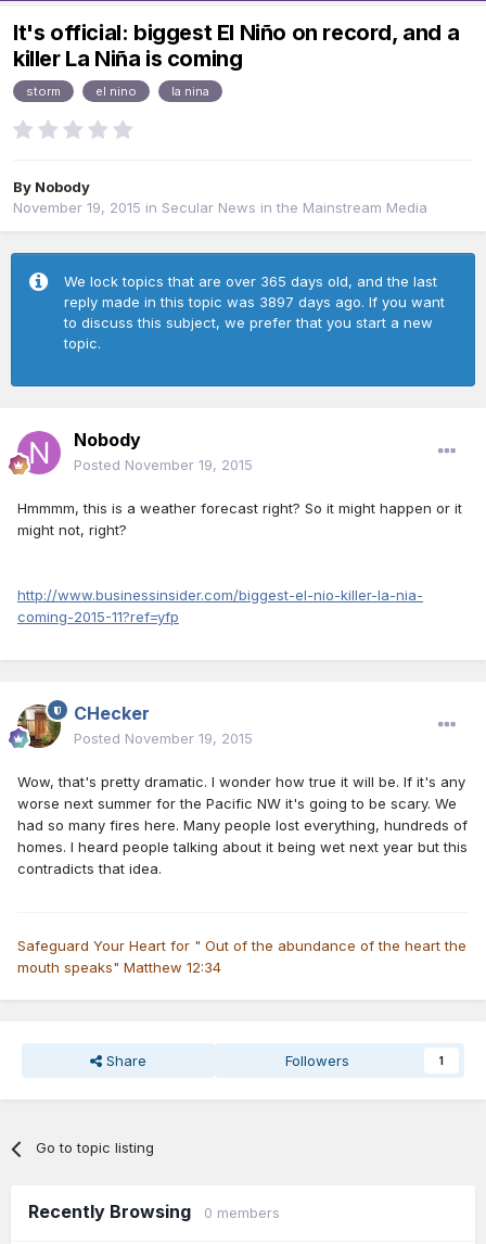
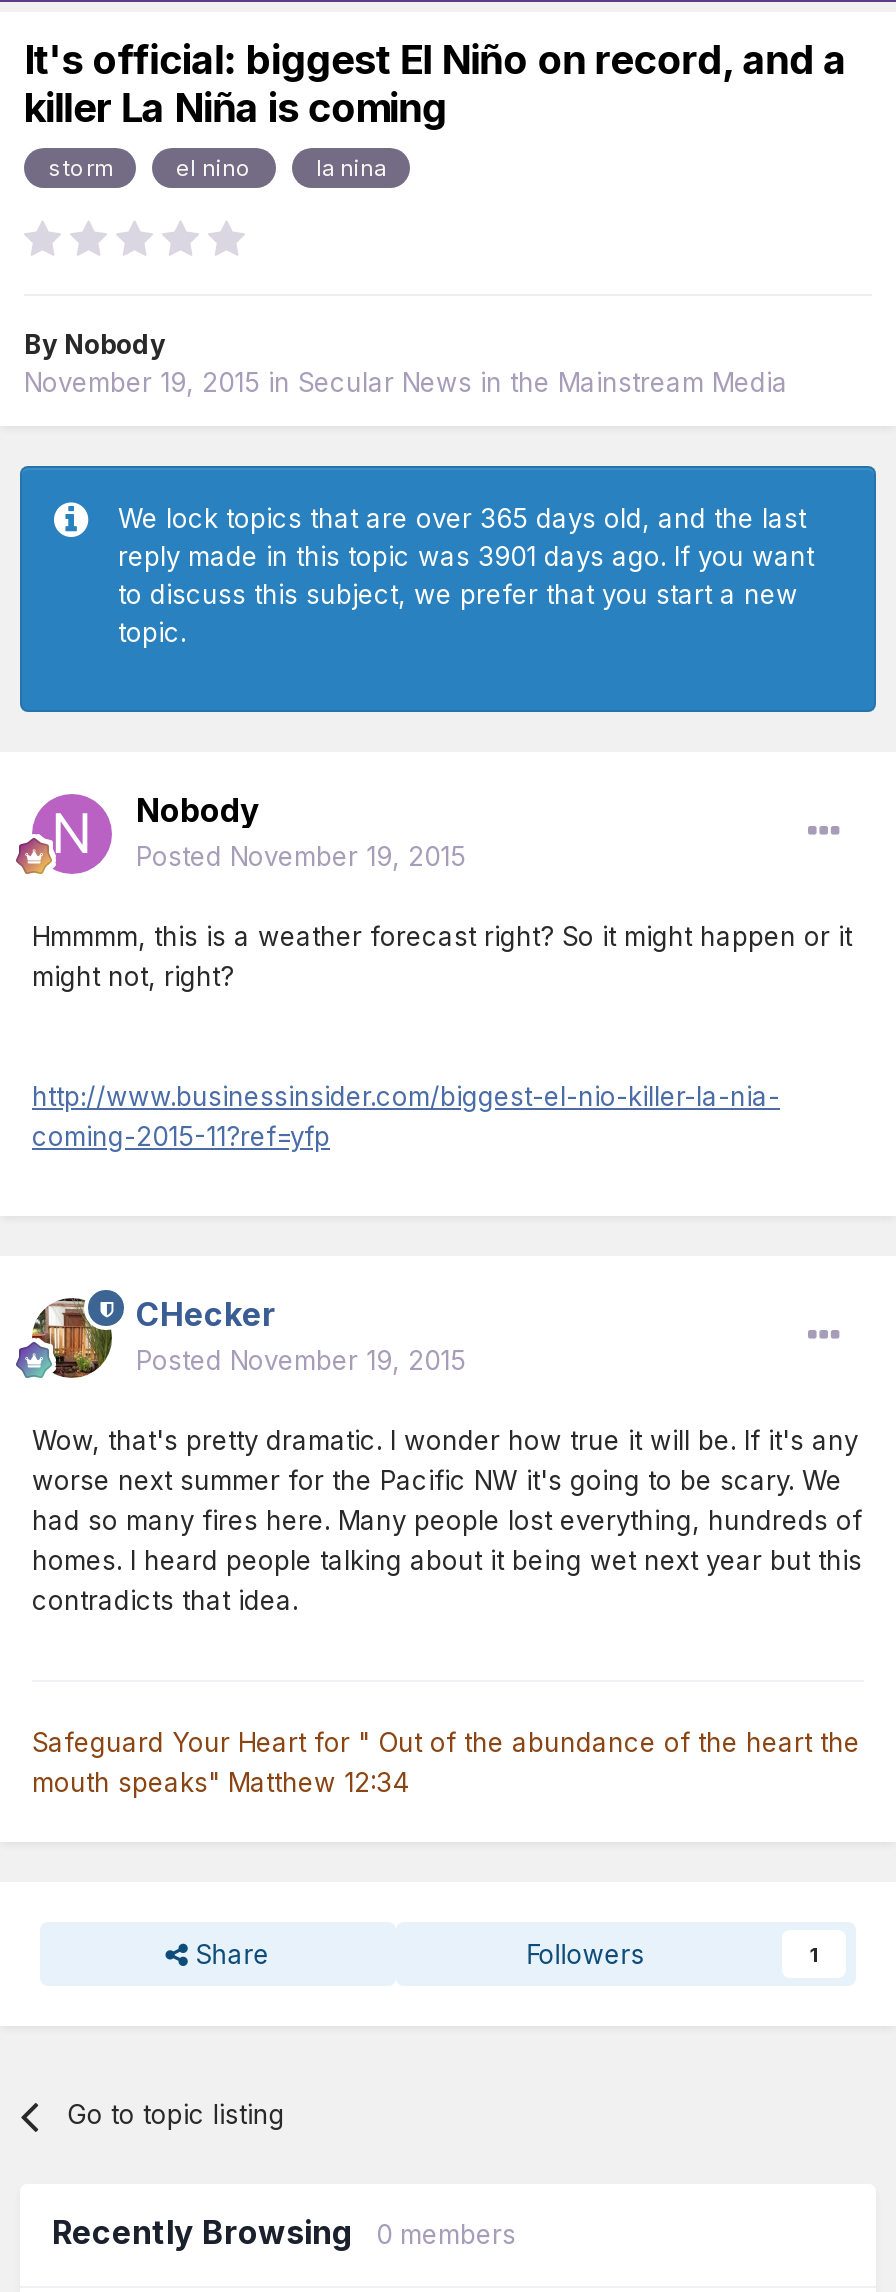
- reply made in this topic was 3897 days ago. If you want
+ reply made in this topic was 3901 days ago. If you want
